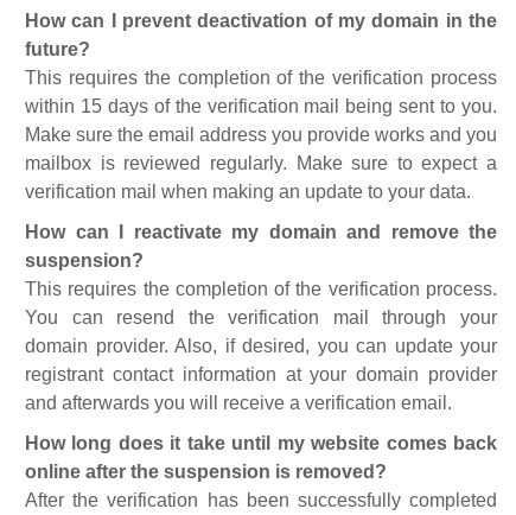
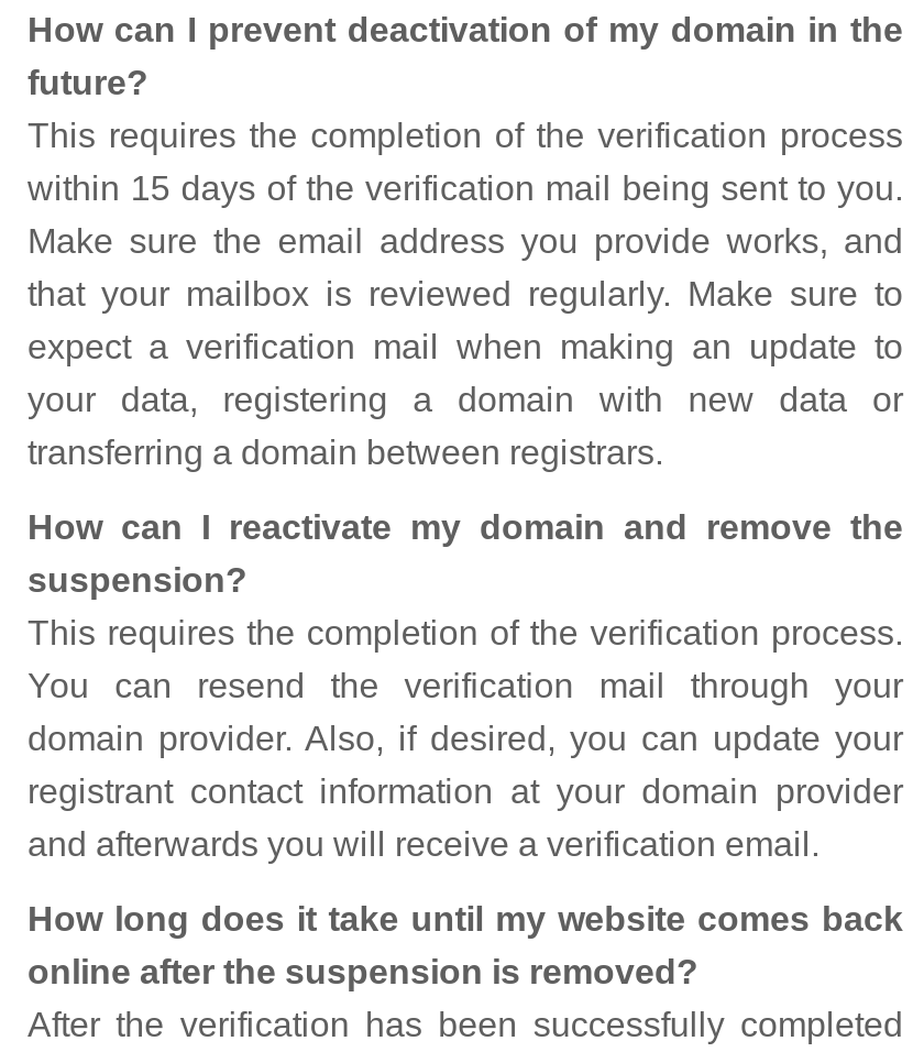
- Make sure the email address you provide works and you
- mailbox is reviewed regularly. Make sure to expect a
- verification mail when making an update to your data.
+ Make sure the email address you provide works, and
+ that your mailbox is reviewed regularly. Make sure to
+ expect a verification mail when making an update to
+ your data, registering a domain with new data or
+ transferring a domain between registrars.
